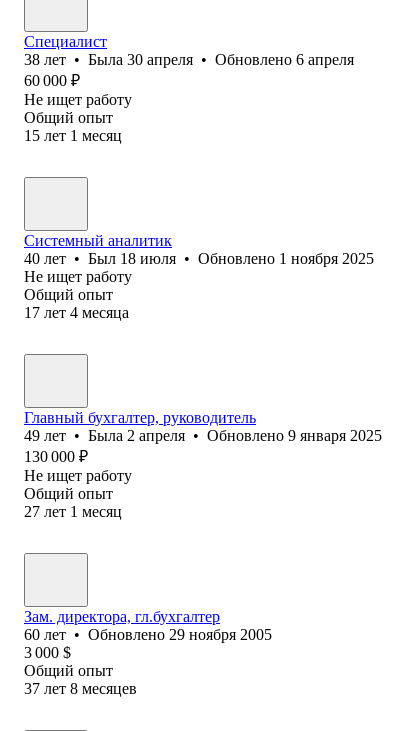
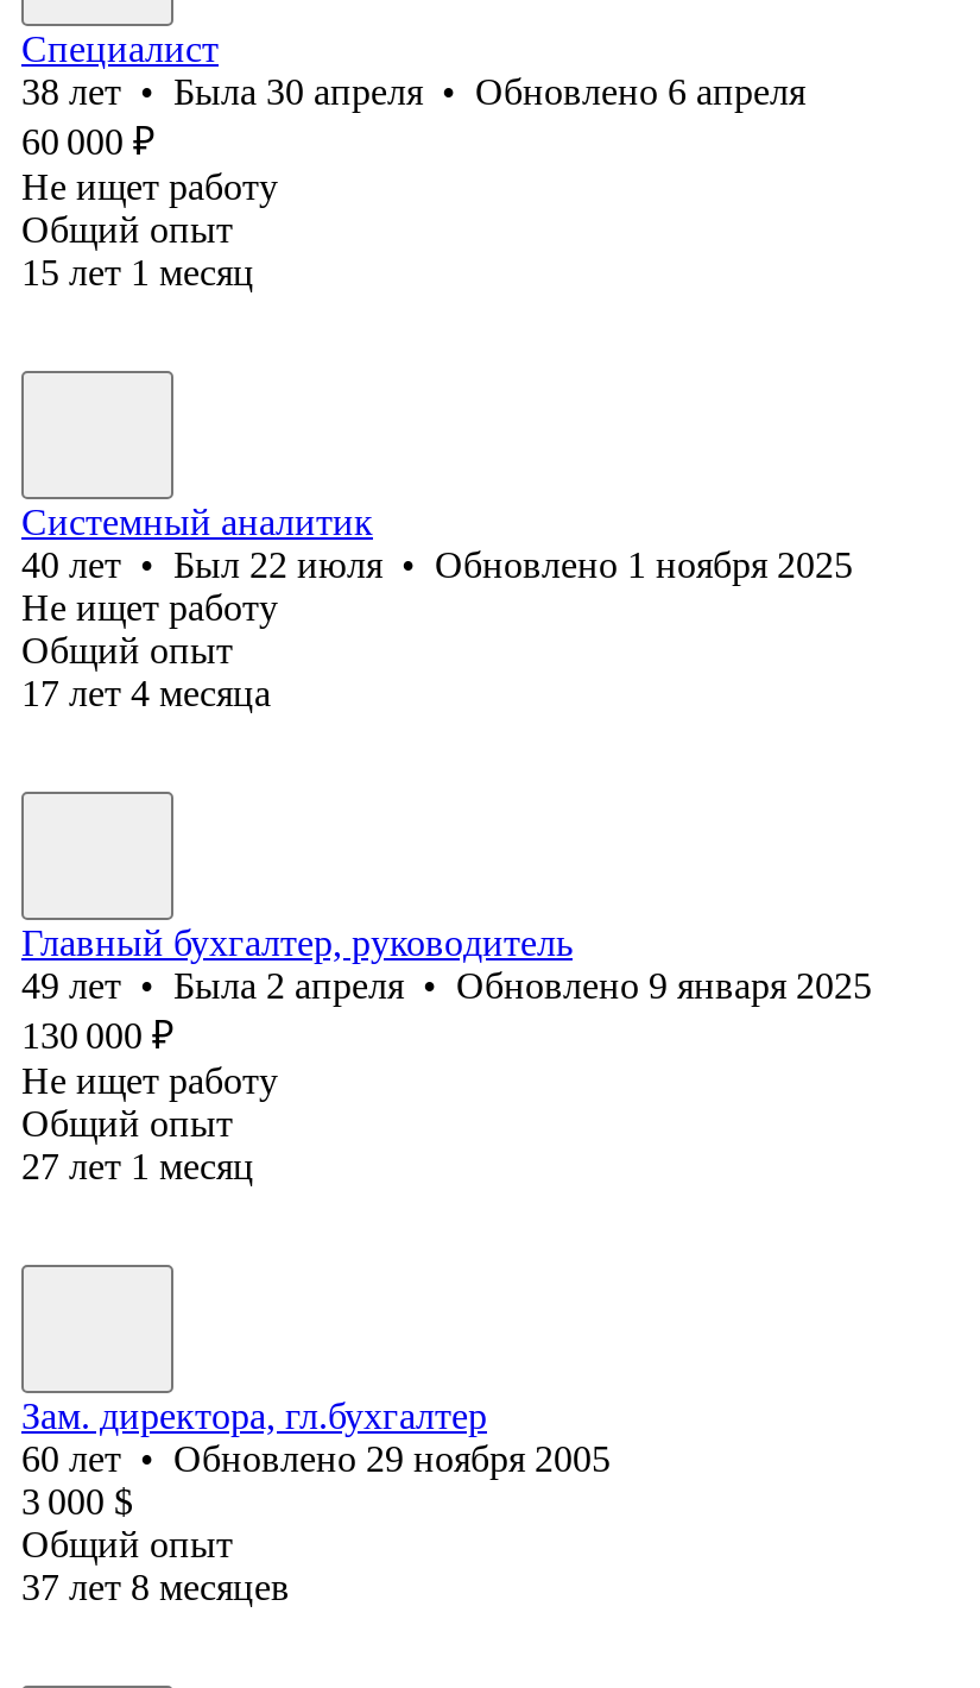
- 40 лет • Был 18 июля • Обновлено 1 ноября 2025
+ 40 лет • Был 22 июля • Обновлено 1 ноября 2025
